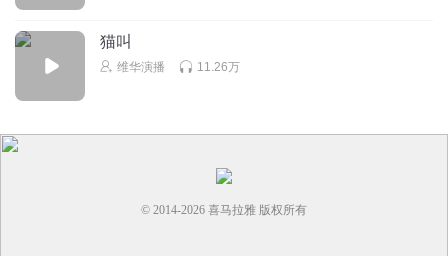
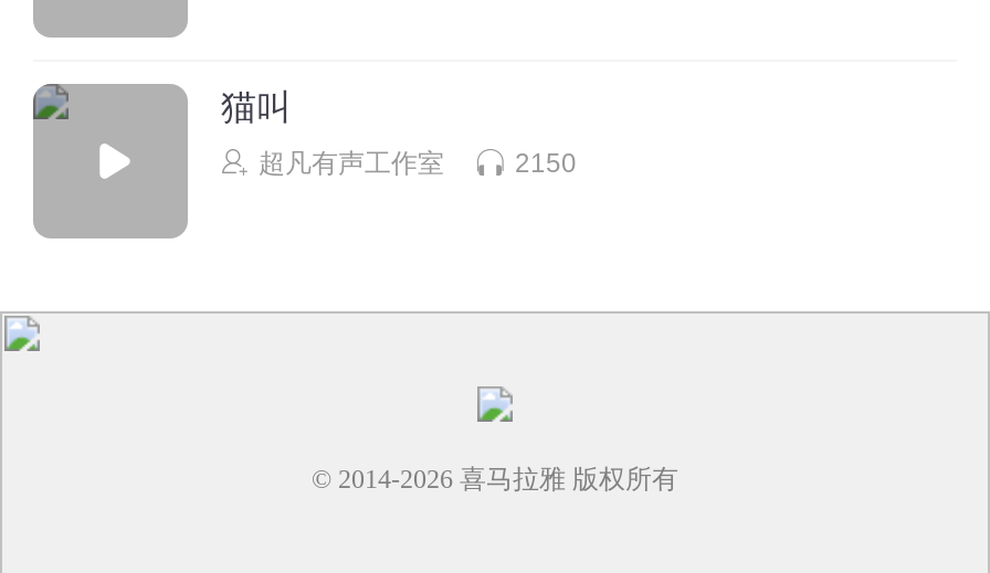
- 维华演播
- 11.26万
+ 超凡有声工作室
+ 2150
